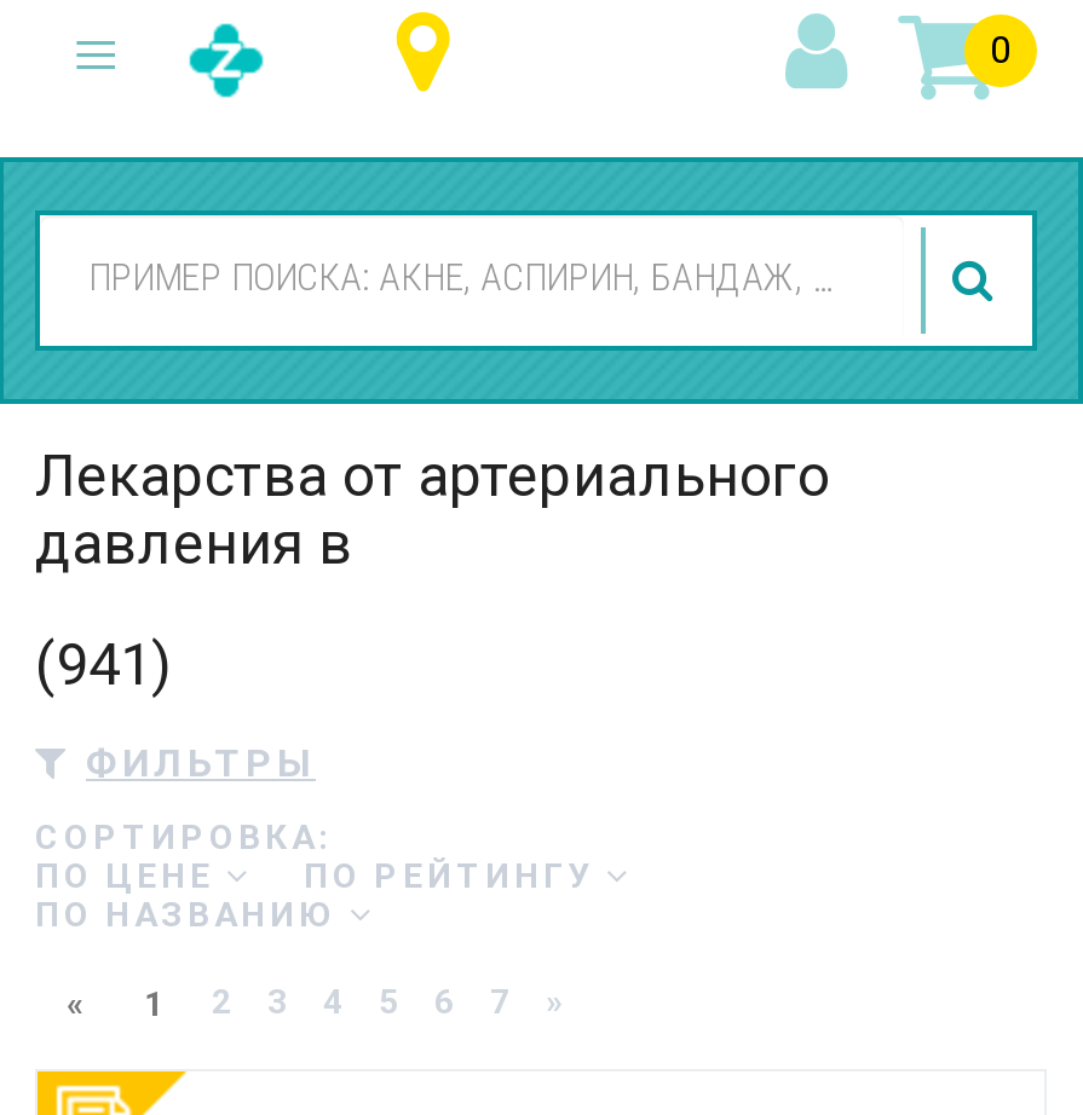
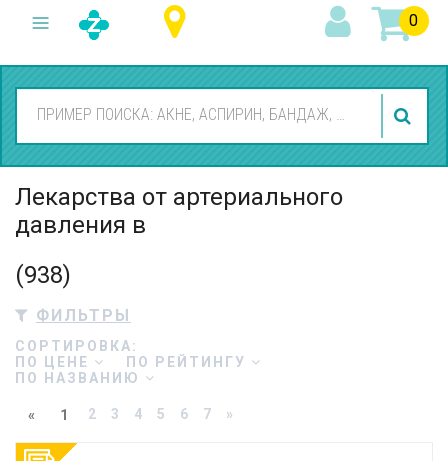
- (941)
+ (938)
